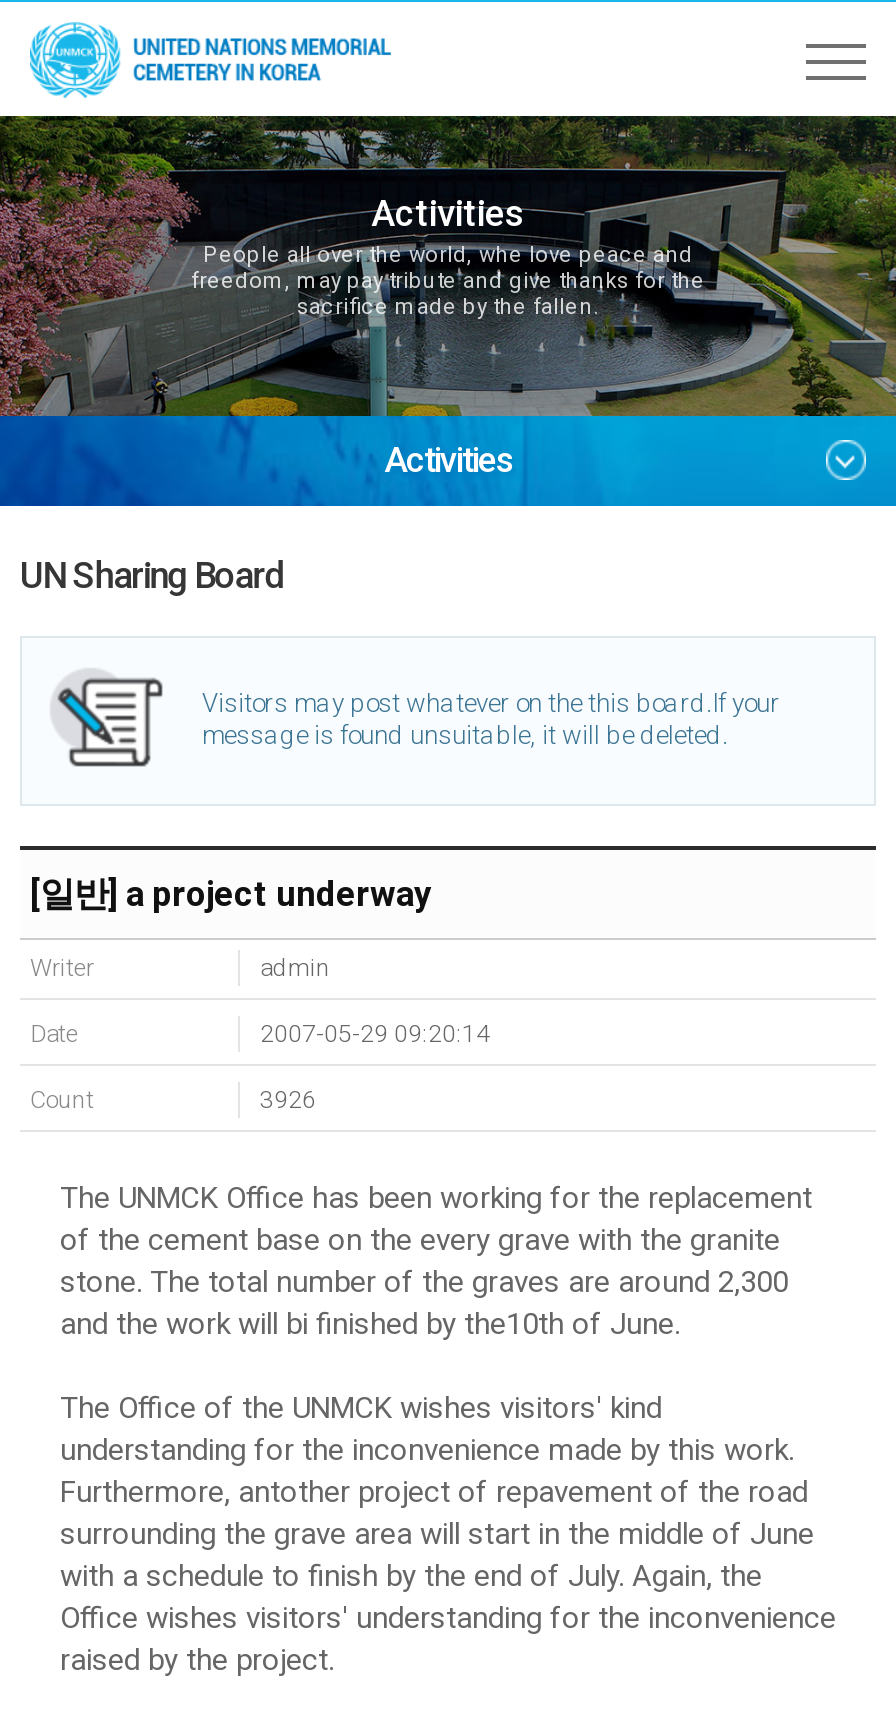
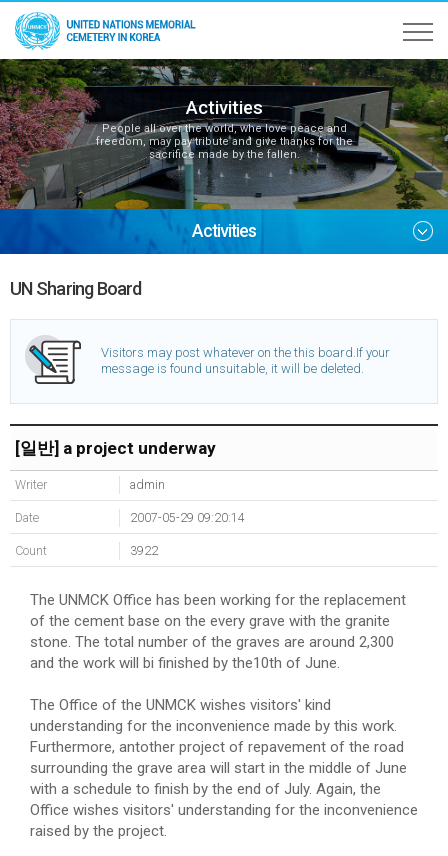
- 3926
+ 3922
